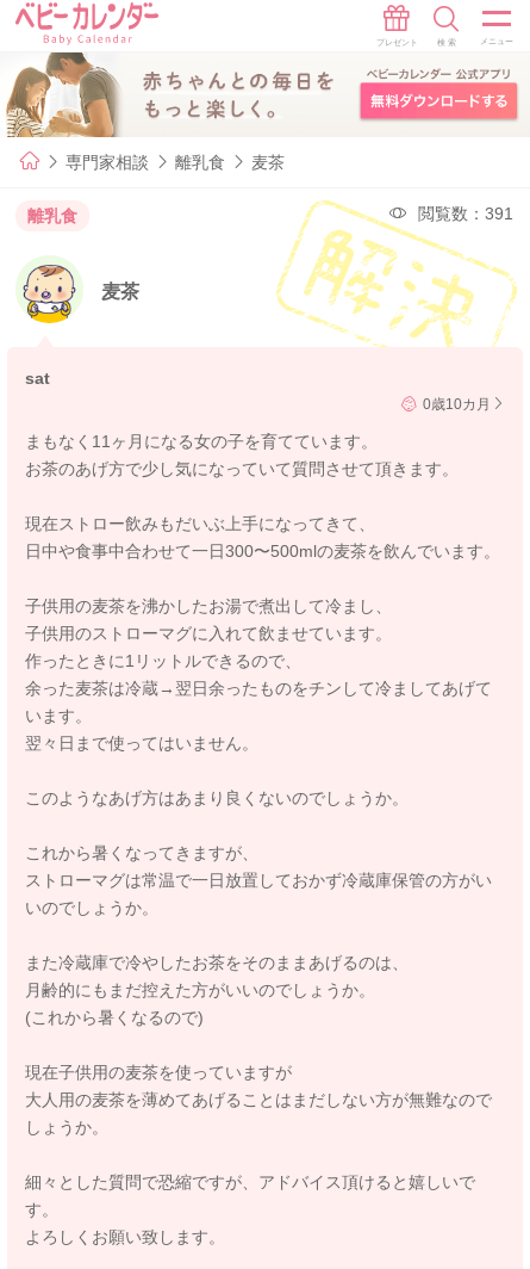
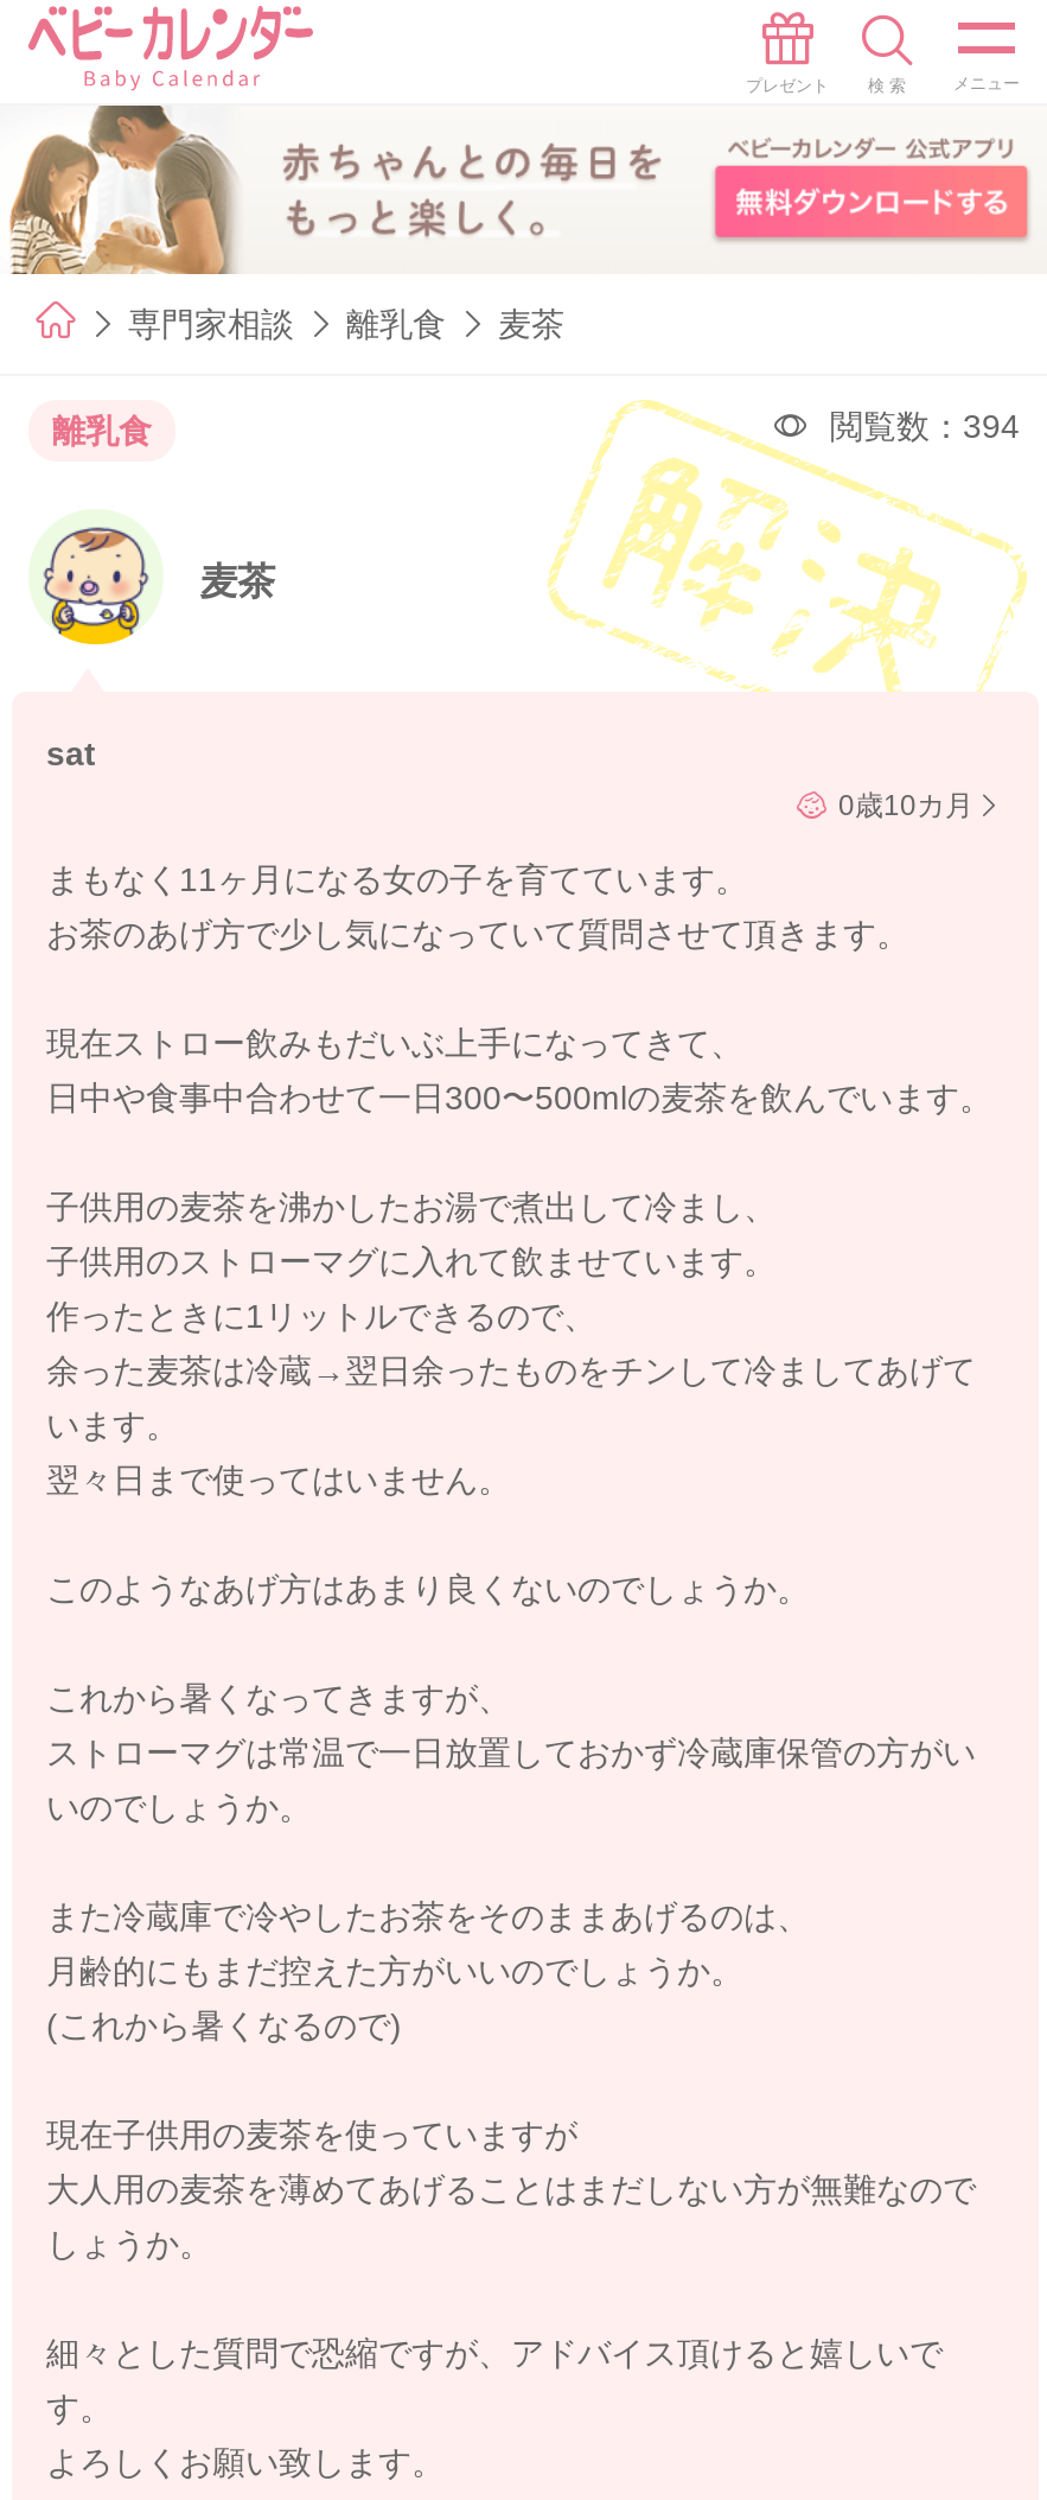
- 閲覧数：391
+ 閲覧数：394
